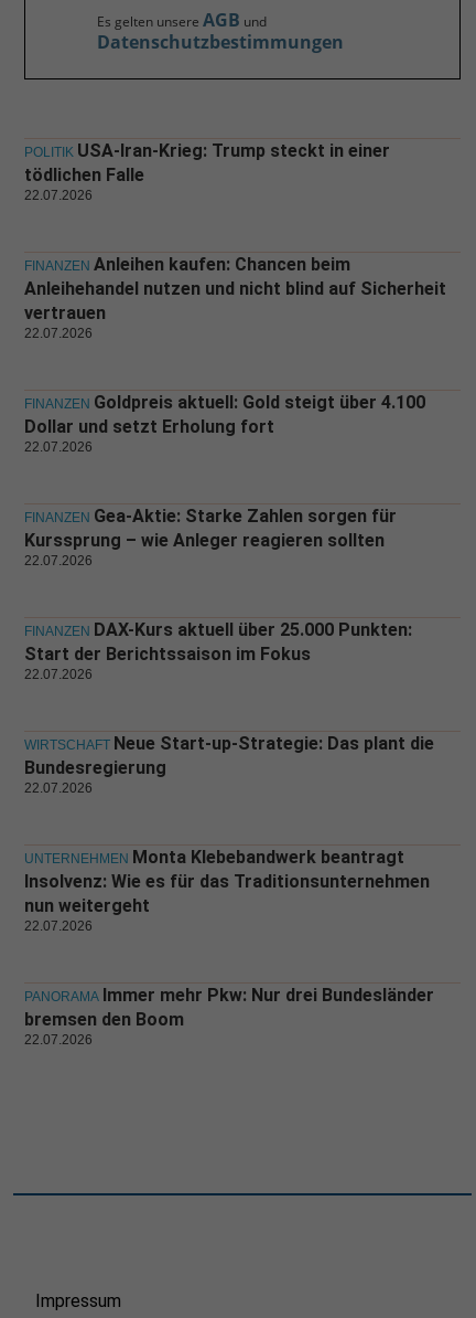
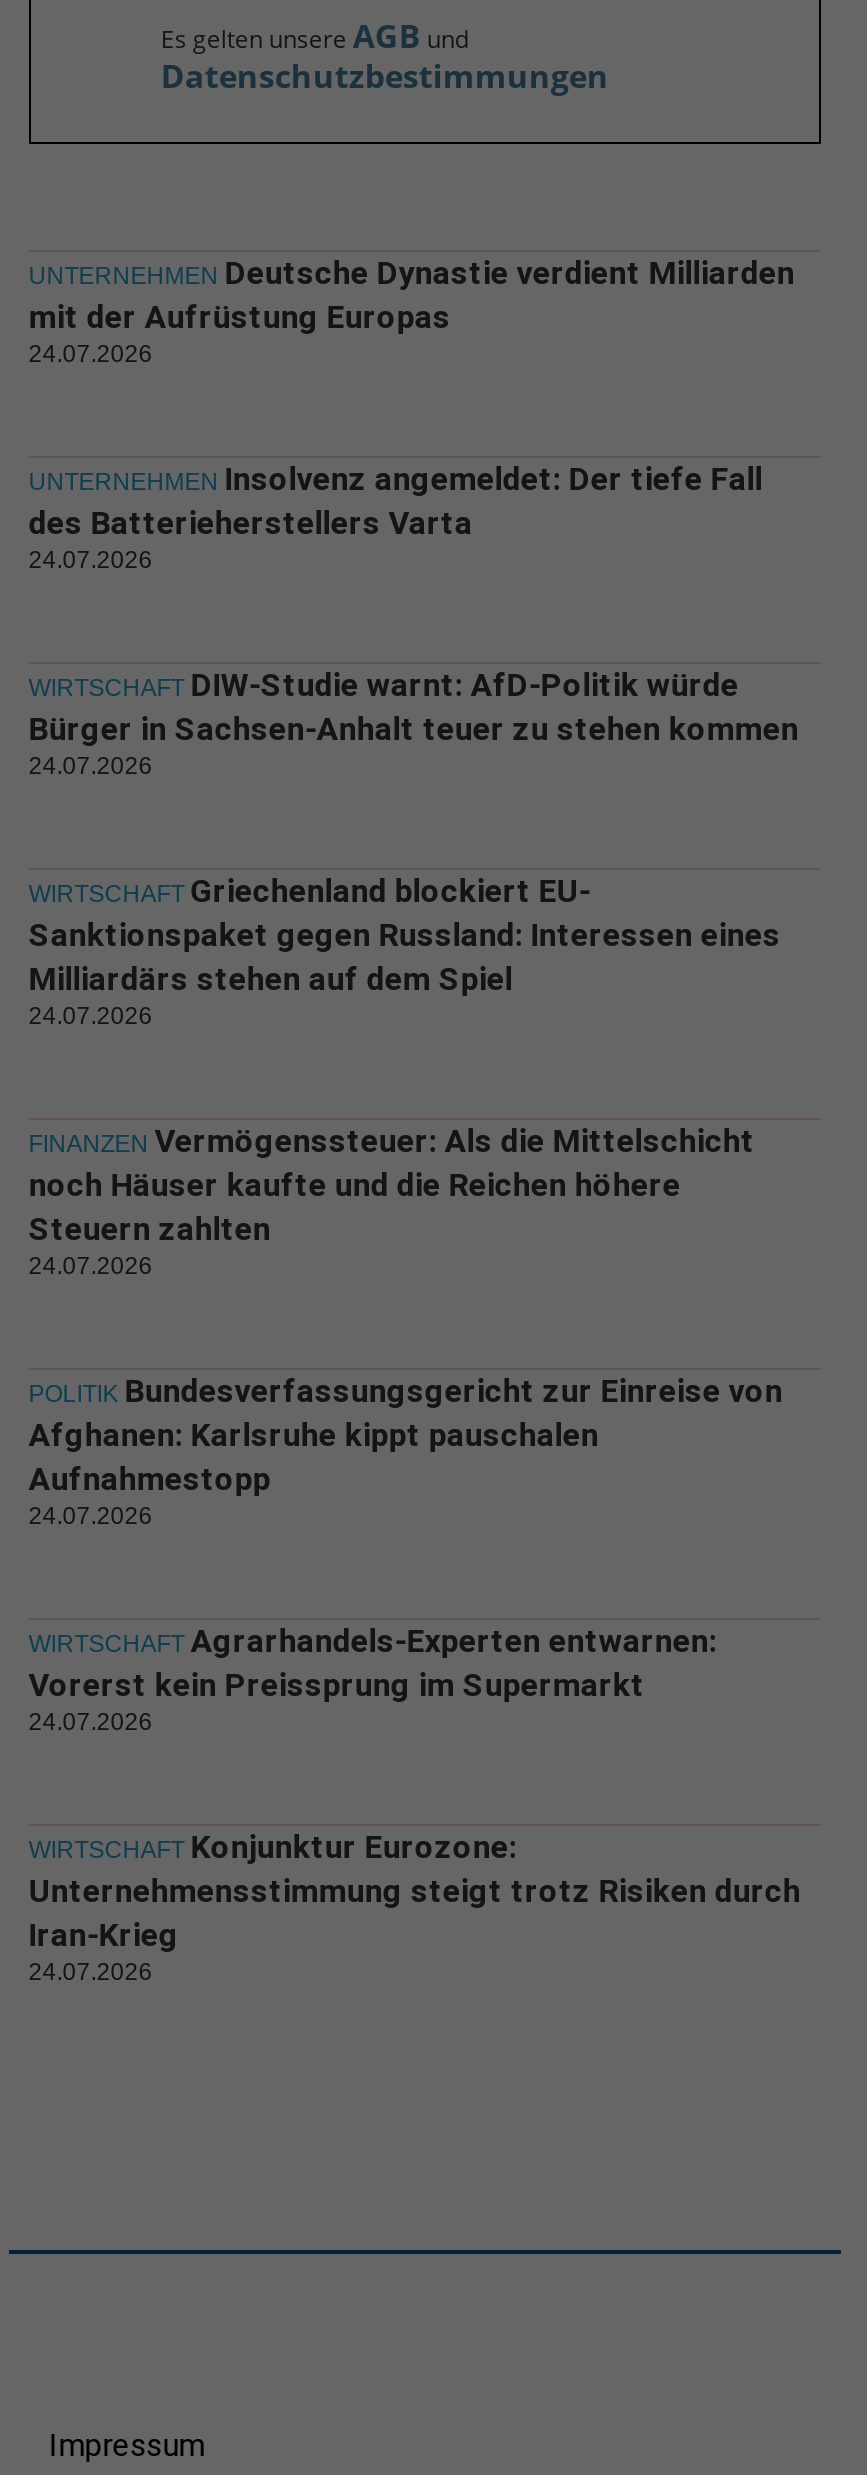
- POLITIK USA-Iran-Krieg: Trump steckt in einer
- tödlichen Falle
- 22.07.2026
+ UNTERNEHMEN Deutsche Dynastie verdient Milliarden
+ mit der Aufrüstung Europas
+ 24.07.2026

- FINANZEN Anleihen kaufen: Chancen beim
- Anleihehandel nutzen und nicht blind auf Sicherheit
- vertrauen
- 22.07.2026
+ UNTERNEHMEN Insolvenz angemeldet: Der tiefe Fall
+ des Batterieherstellers Varta
+ 24.07.2026

- FINANZEN Goldpreis aktuell: Gold steigt über 4.100
- Dollar und setzt Erholung fort
- 22.07.2026
+ WIRTSCHAFT DIW-Studie warnt: AfD-Politik würde
+ Bürger in Sachsen-Anhalt teuer zu stehen kommen
+ 24.07.2026

- FINANZEN Gea-Aktie: Starke Zahlen sorgen für
- Kurssprung – wie Anleger reagieren sollten
- 22.07.2026
+ WIRTSCHAFT Griechenland blockiert EU-
+ Sanktionspaket gegen Russland: Interessen eines
+ Milliardärs stehen auf dem Spiel
+ 24.07.2026

- FINANZEN DAX-Kurs aktuell über 25.000 Punkten:
- Start der Berichtssaison im Fokus
- 22.07.2026
+ FINANZEN Vermögenssteuer: Als die Mittelschicht
+ noch Häuser kaufte und die Reichen höhere
+ Steuern zahlten
+ 24.07.2026

- WIRTSCHAFT Neue Start-up-Strategie: Das plant die
- Bundesregierung
- 22.07.2026
+ POLITIK Bundesverfassungsgericht zur Einreise von
+ Afghanen: Karlsruhe kippt pauschalen
+ Aufnahmestopp
+ 24.07.2026

- UNTERNEHMEN Monta Klebebandwerk beantragt
- Insolvenz: Wie es für das Traditionsunternehmen
- nun weitergeht
- 22.07.2026
+ WIRTSCHAFT Agrarhandels-Experten entwarnen:
+ Vorerst kein Preissprung im Supermarkt
+ 24.07.2026

- PANORAMA Immer mehr Pkw: Nur drei Bundesländer
- bremsen den Boom
- 22.07.2026
+ WIRTSCHAFT Konjunktur Eurozone:
+ Unternehmensstimmung steigt trotz Risiken durch
+ Iran-Krieg
+ 24.07.2026
